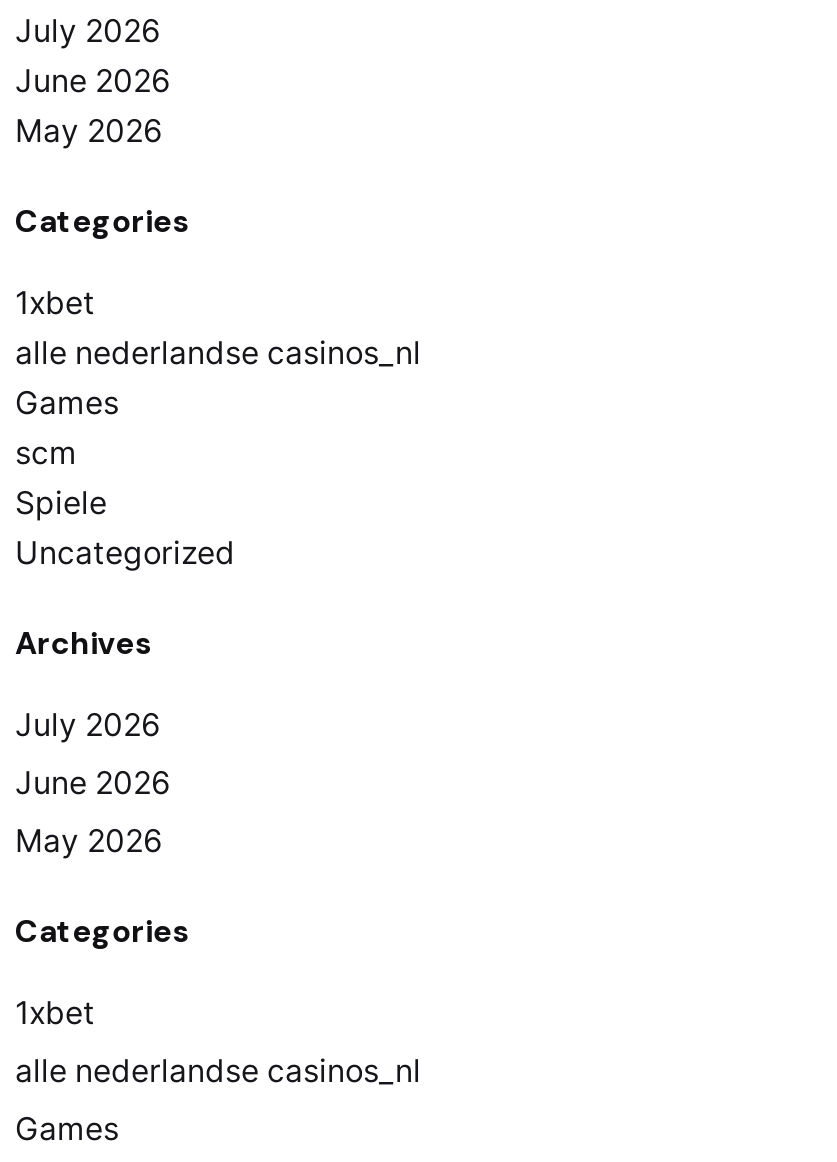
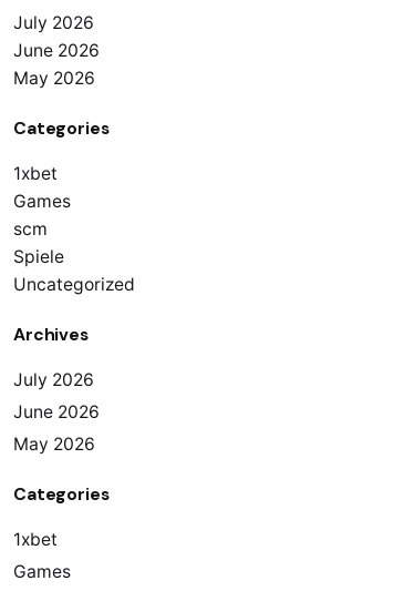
- alle nederlandse casinos_nl

- alle nederlandse casinos_nl
